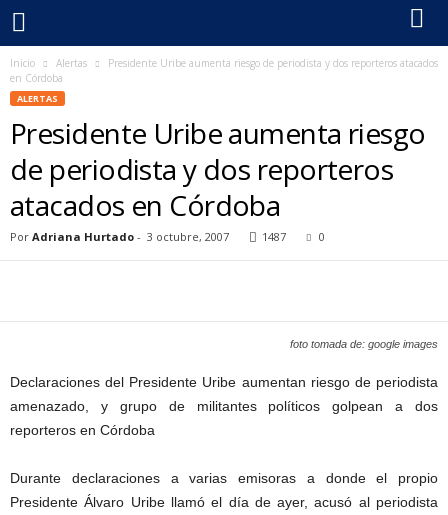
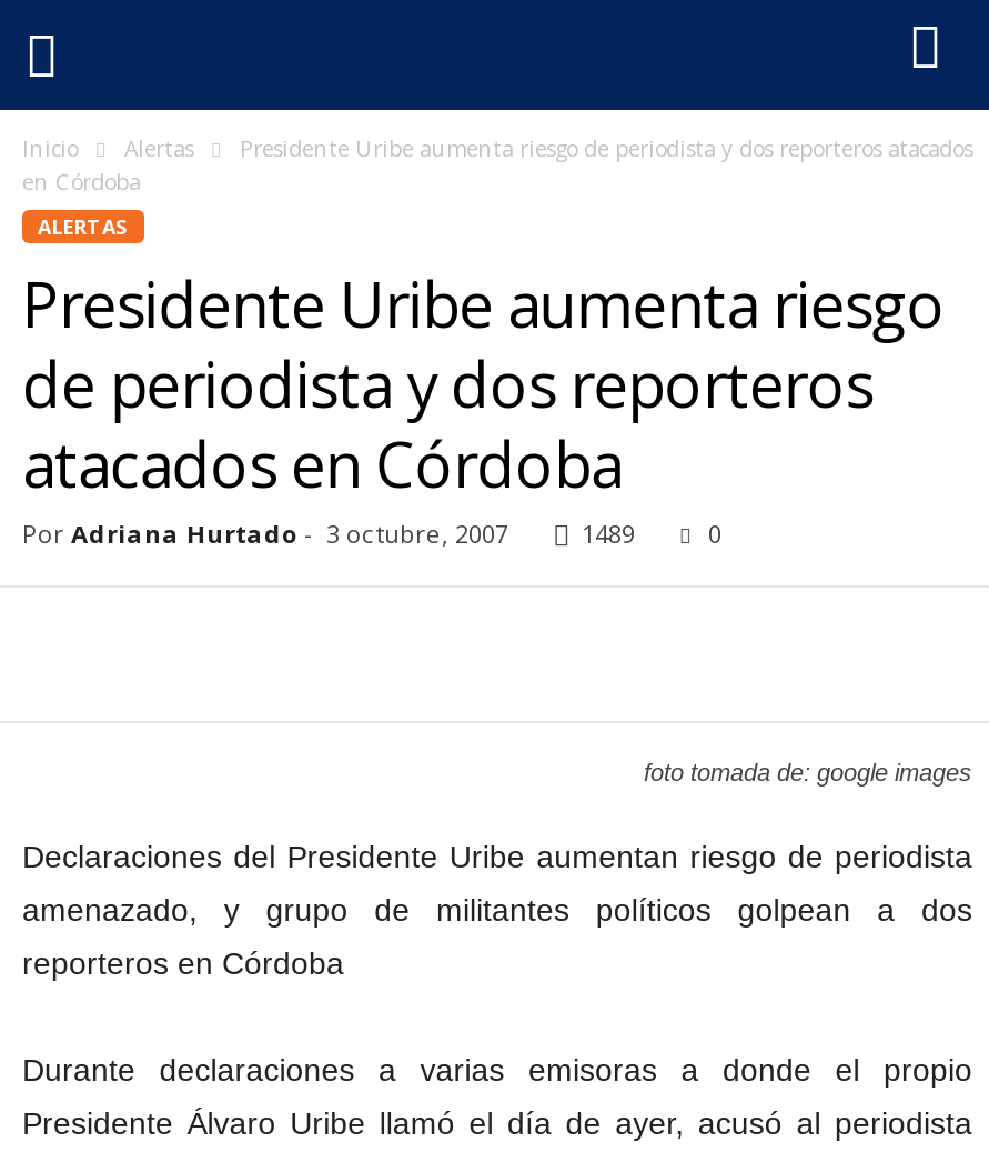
- 1487
+ 1489
